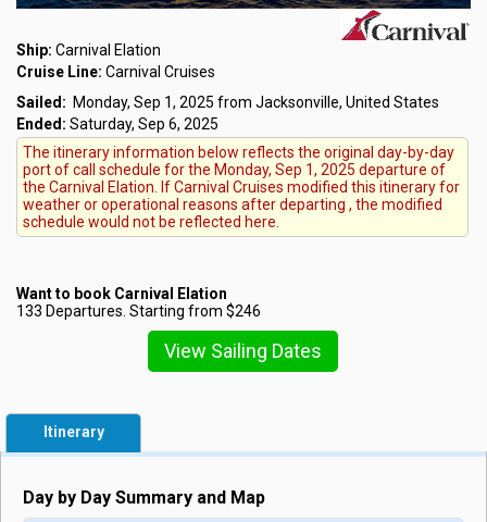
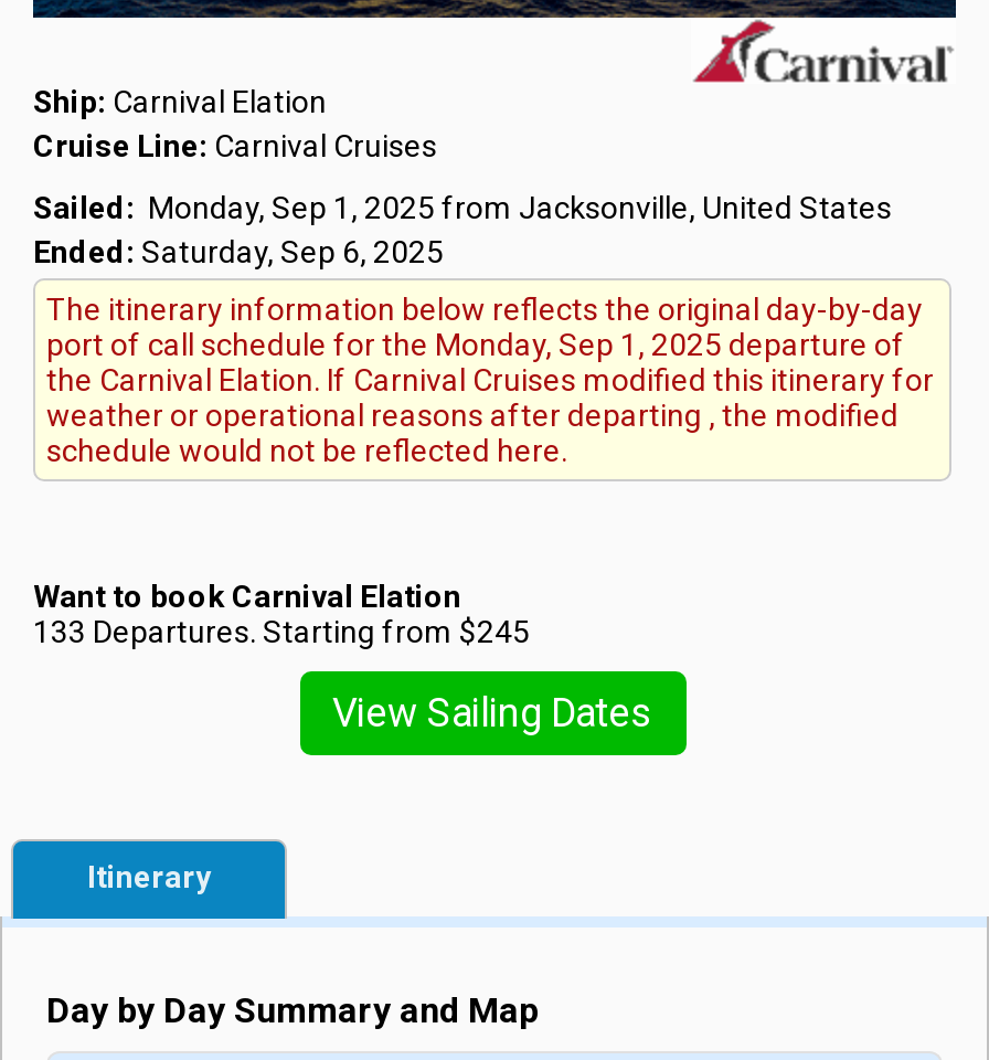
- 133 Departures. Starting from $246
+ 133 Departures. Starting from $245
